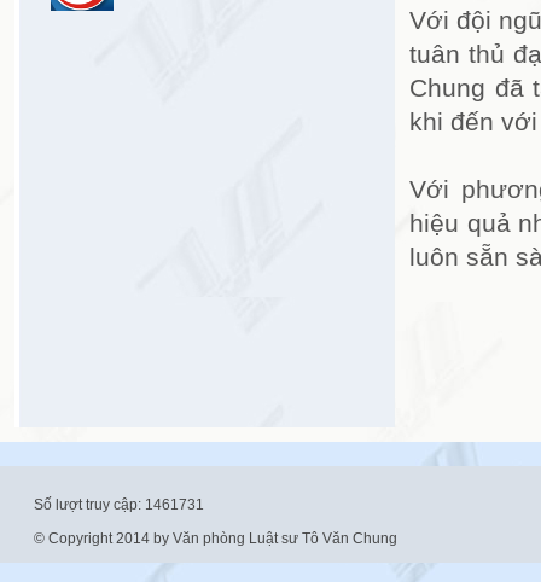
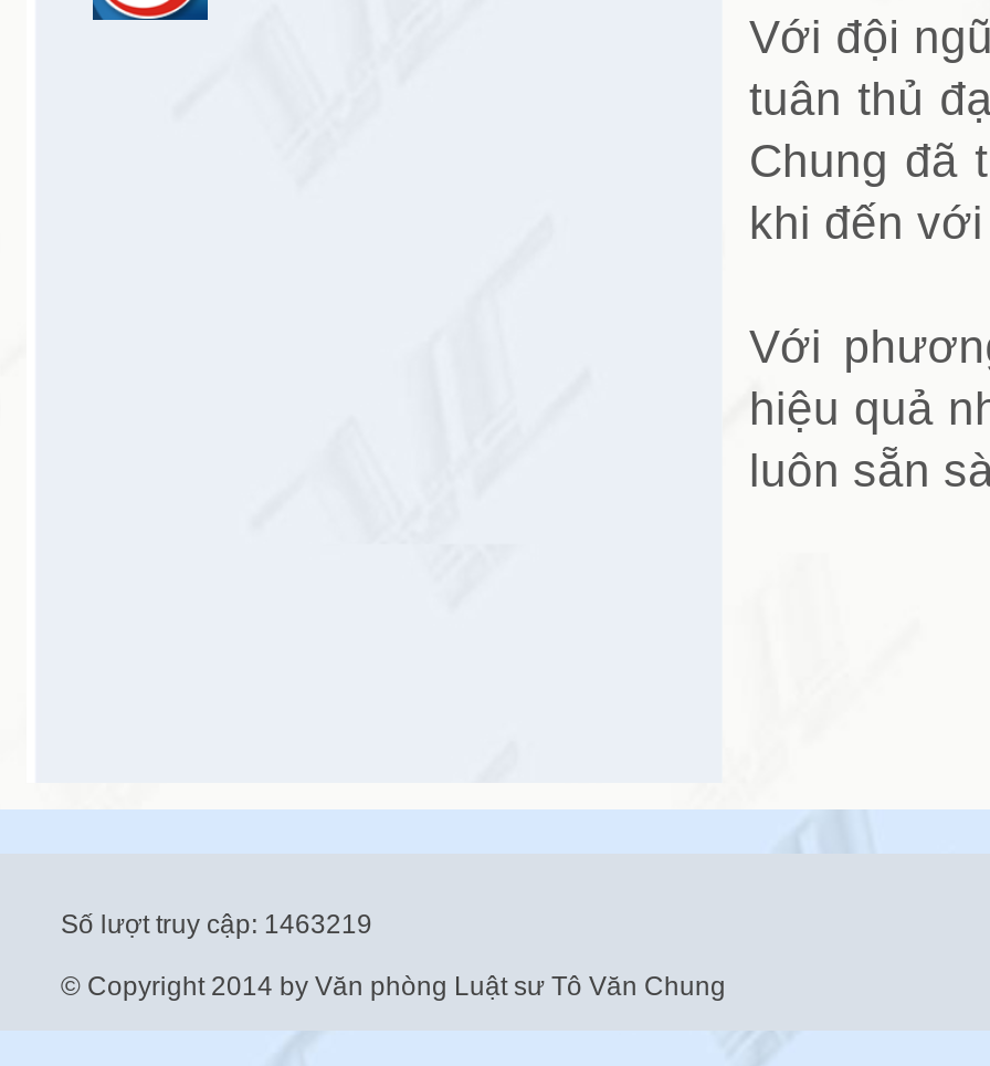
- Số lượt truy cập: 1461731
+ Số lượt truy cập: 1463219
